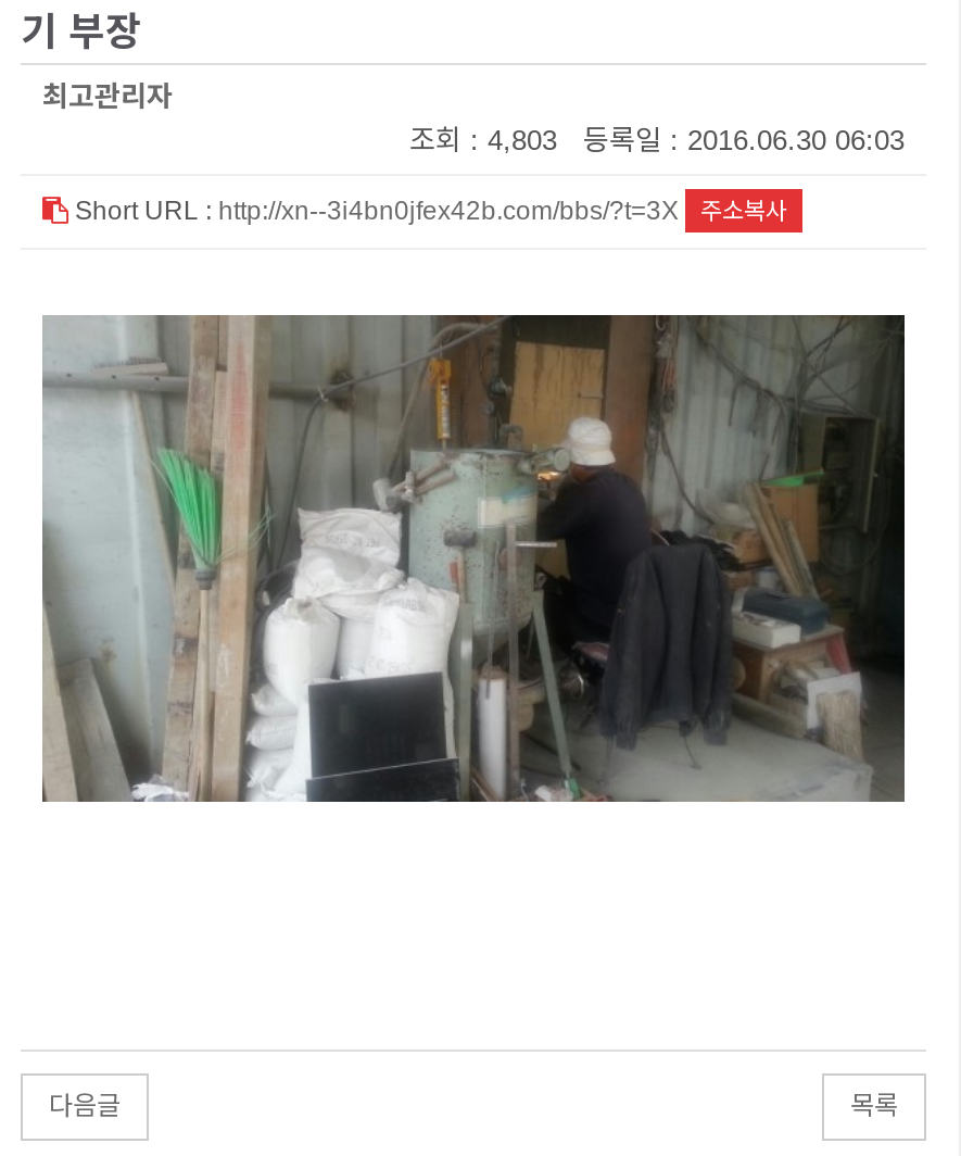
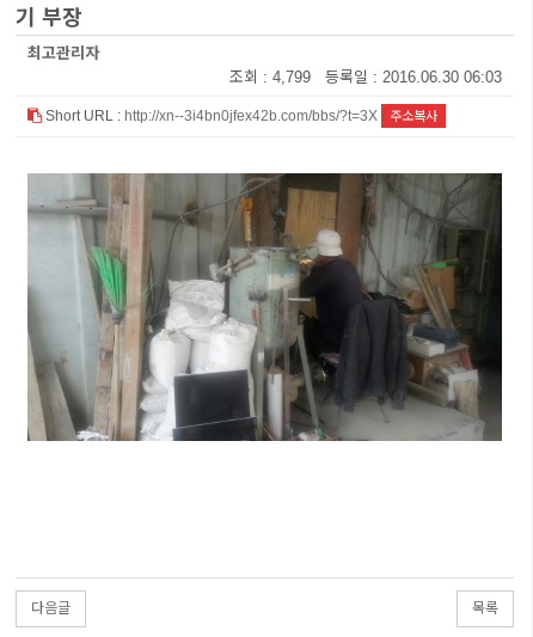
- 조회 : 4,803 등록일 : 2016.06.30 06:03
+ 조회 : 4,799 등록일 : 2016.06.30 06:03
